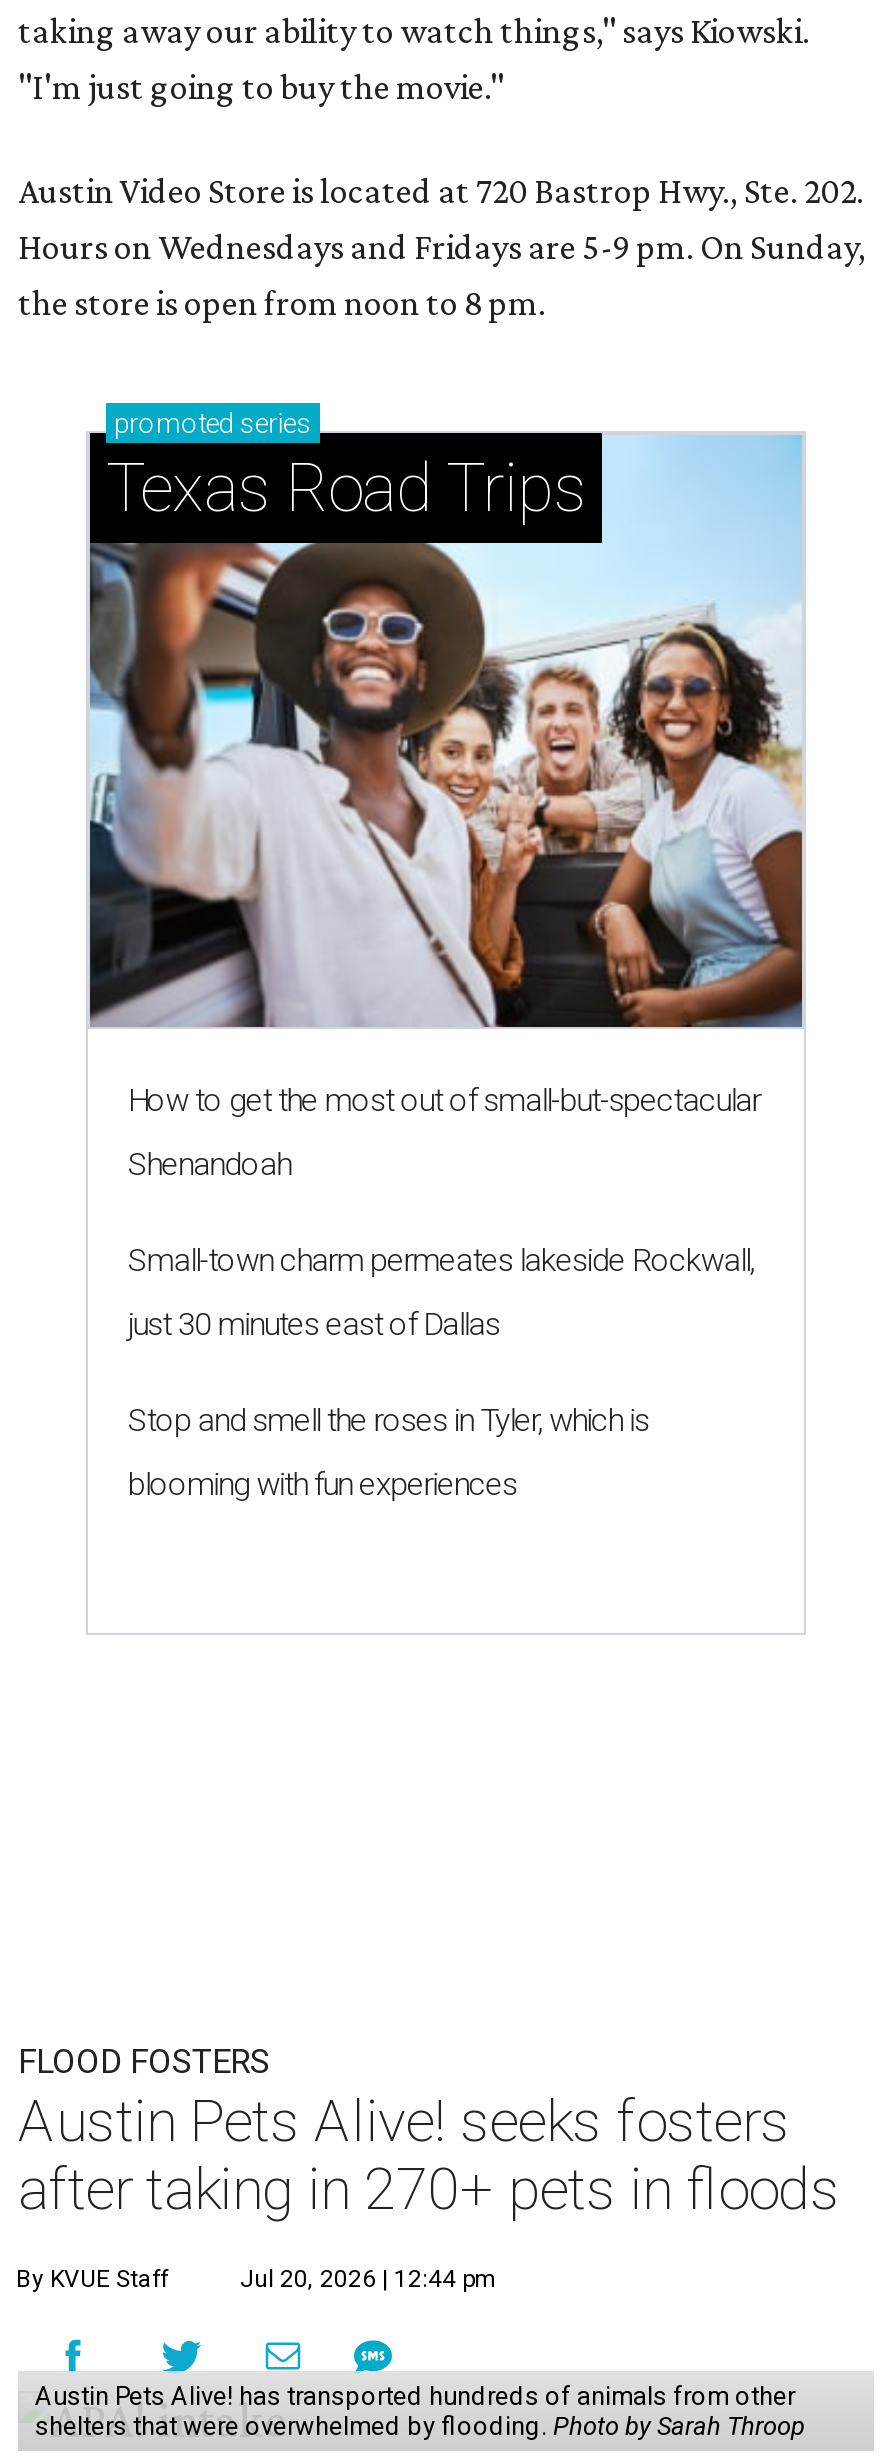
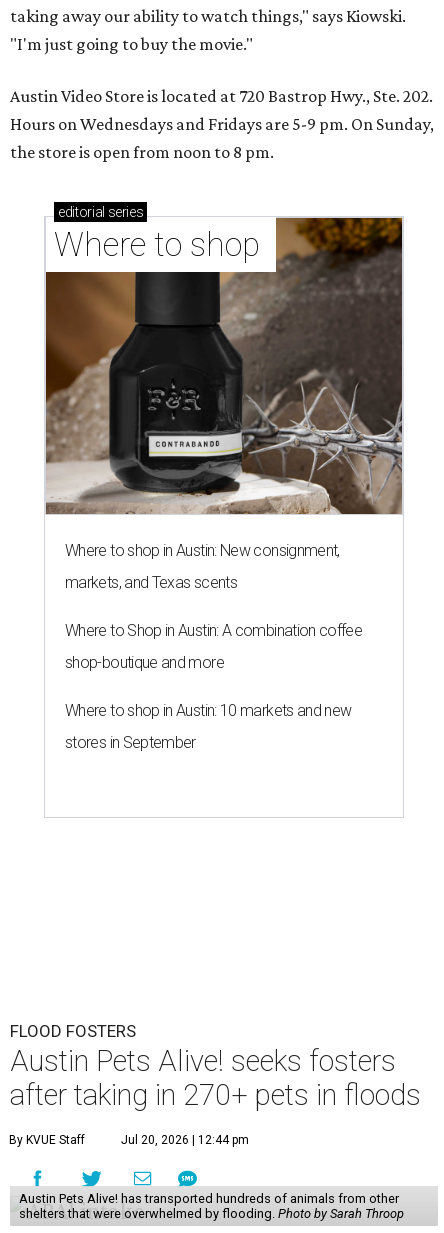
- [image]
- promoted series
- Texas Road Trips
+ [image]
+ editorial series
+ Where to shop

- How to get the most out of small-but-spectacular
+ Where to shop in Austin: New consignment,

- Shenandoah
+ markets, and Texas scents

- Small-town charm permeates lakeside Rockwall,
+ Where to Shop in Austin: A combination coffee

- just 30 minutes east of Dallas
+ shop-boutique and more

- Stop and smell the roses in Tyler, which is
+ Where to shop in Austin: 10 markets and new

- blooming with fun experiences
+ stores in September
